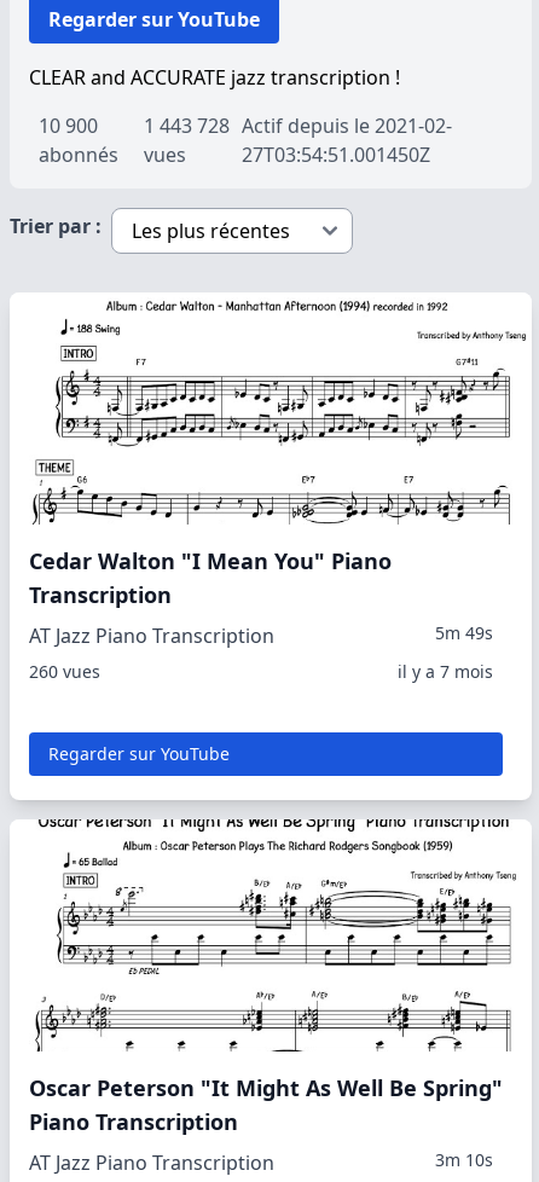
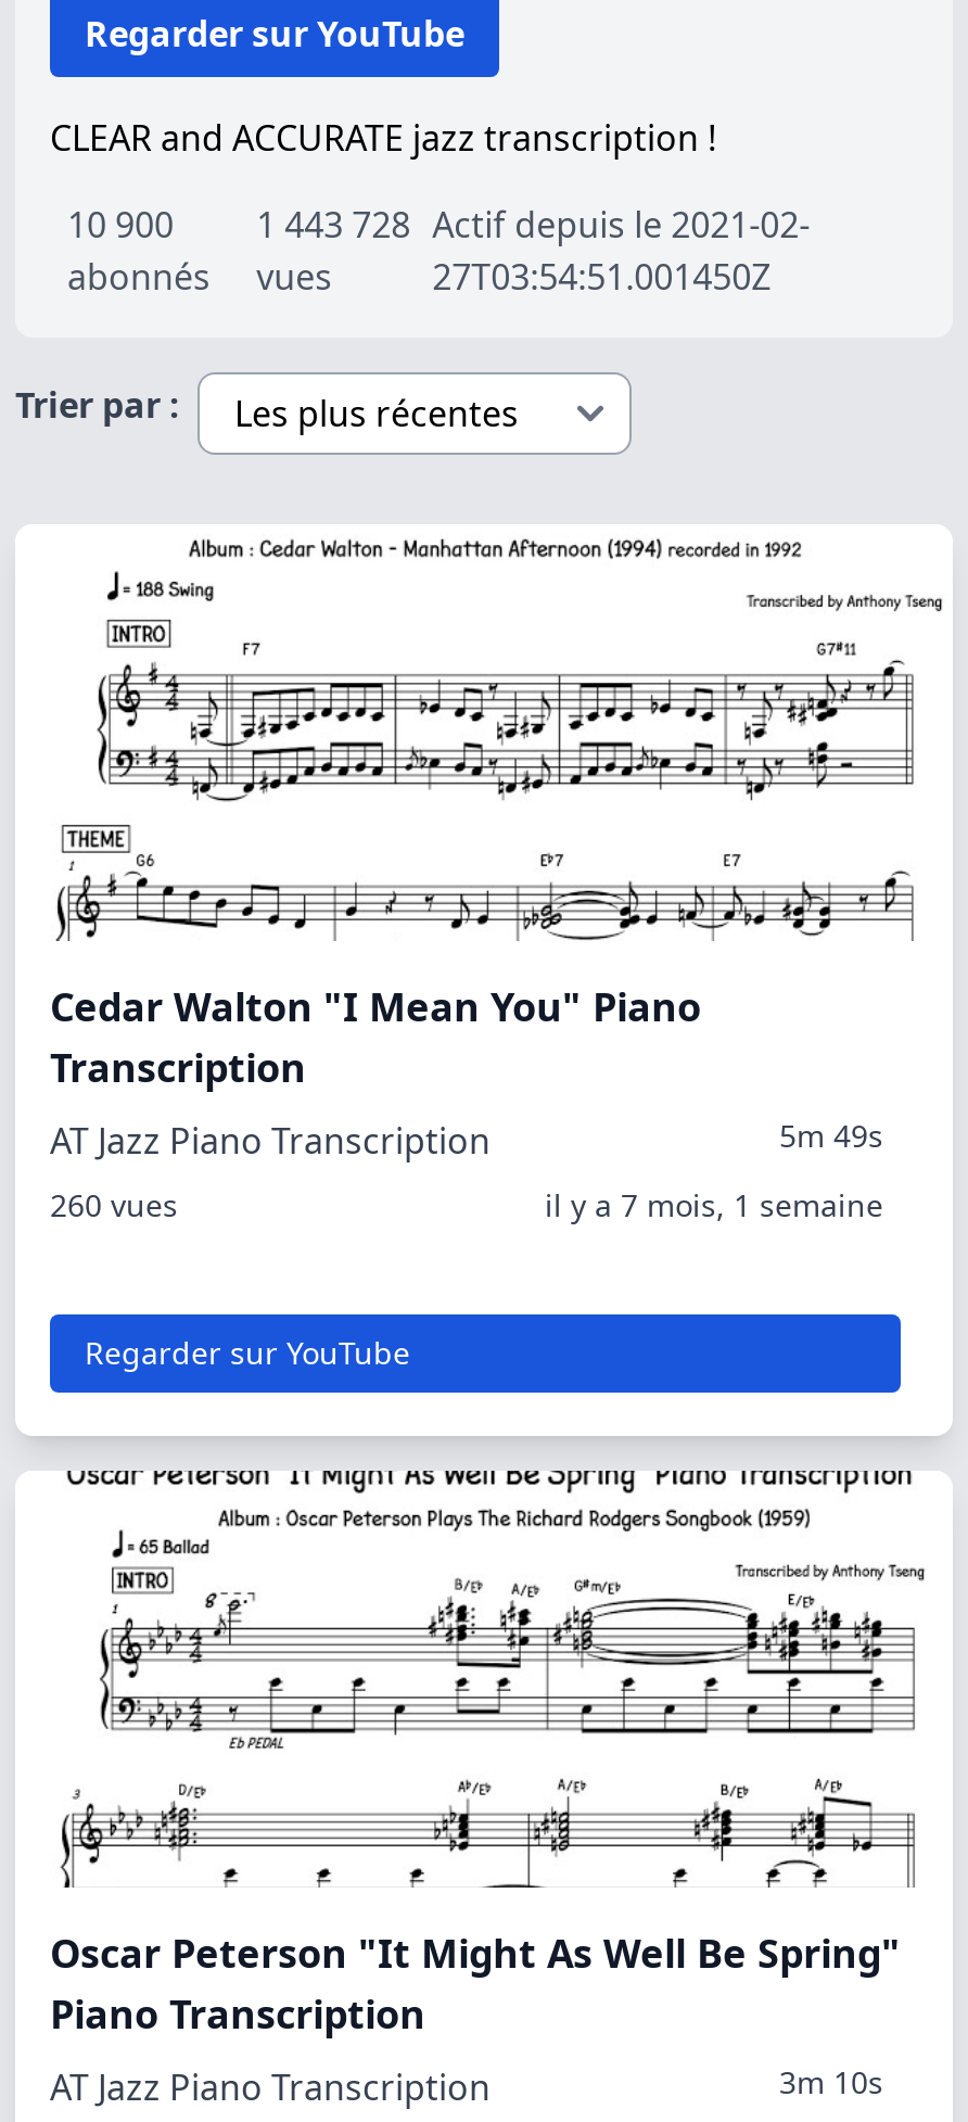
- il y a 7 mois
+ il y a 7 mois, 1 semaine
